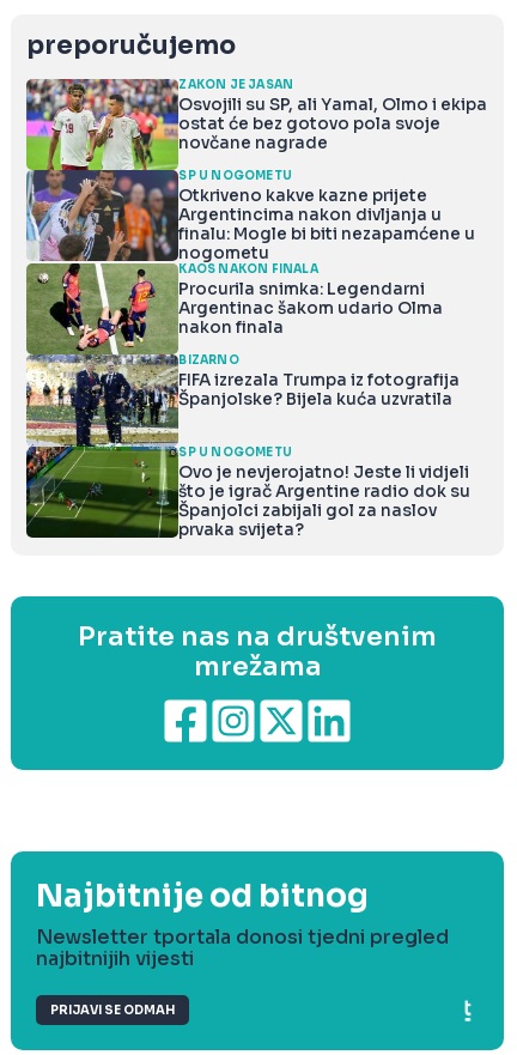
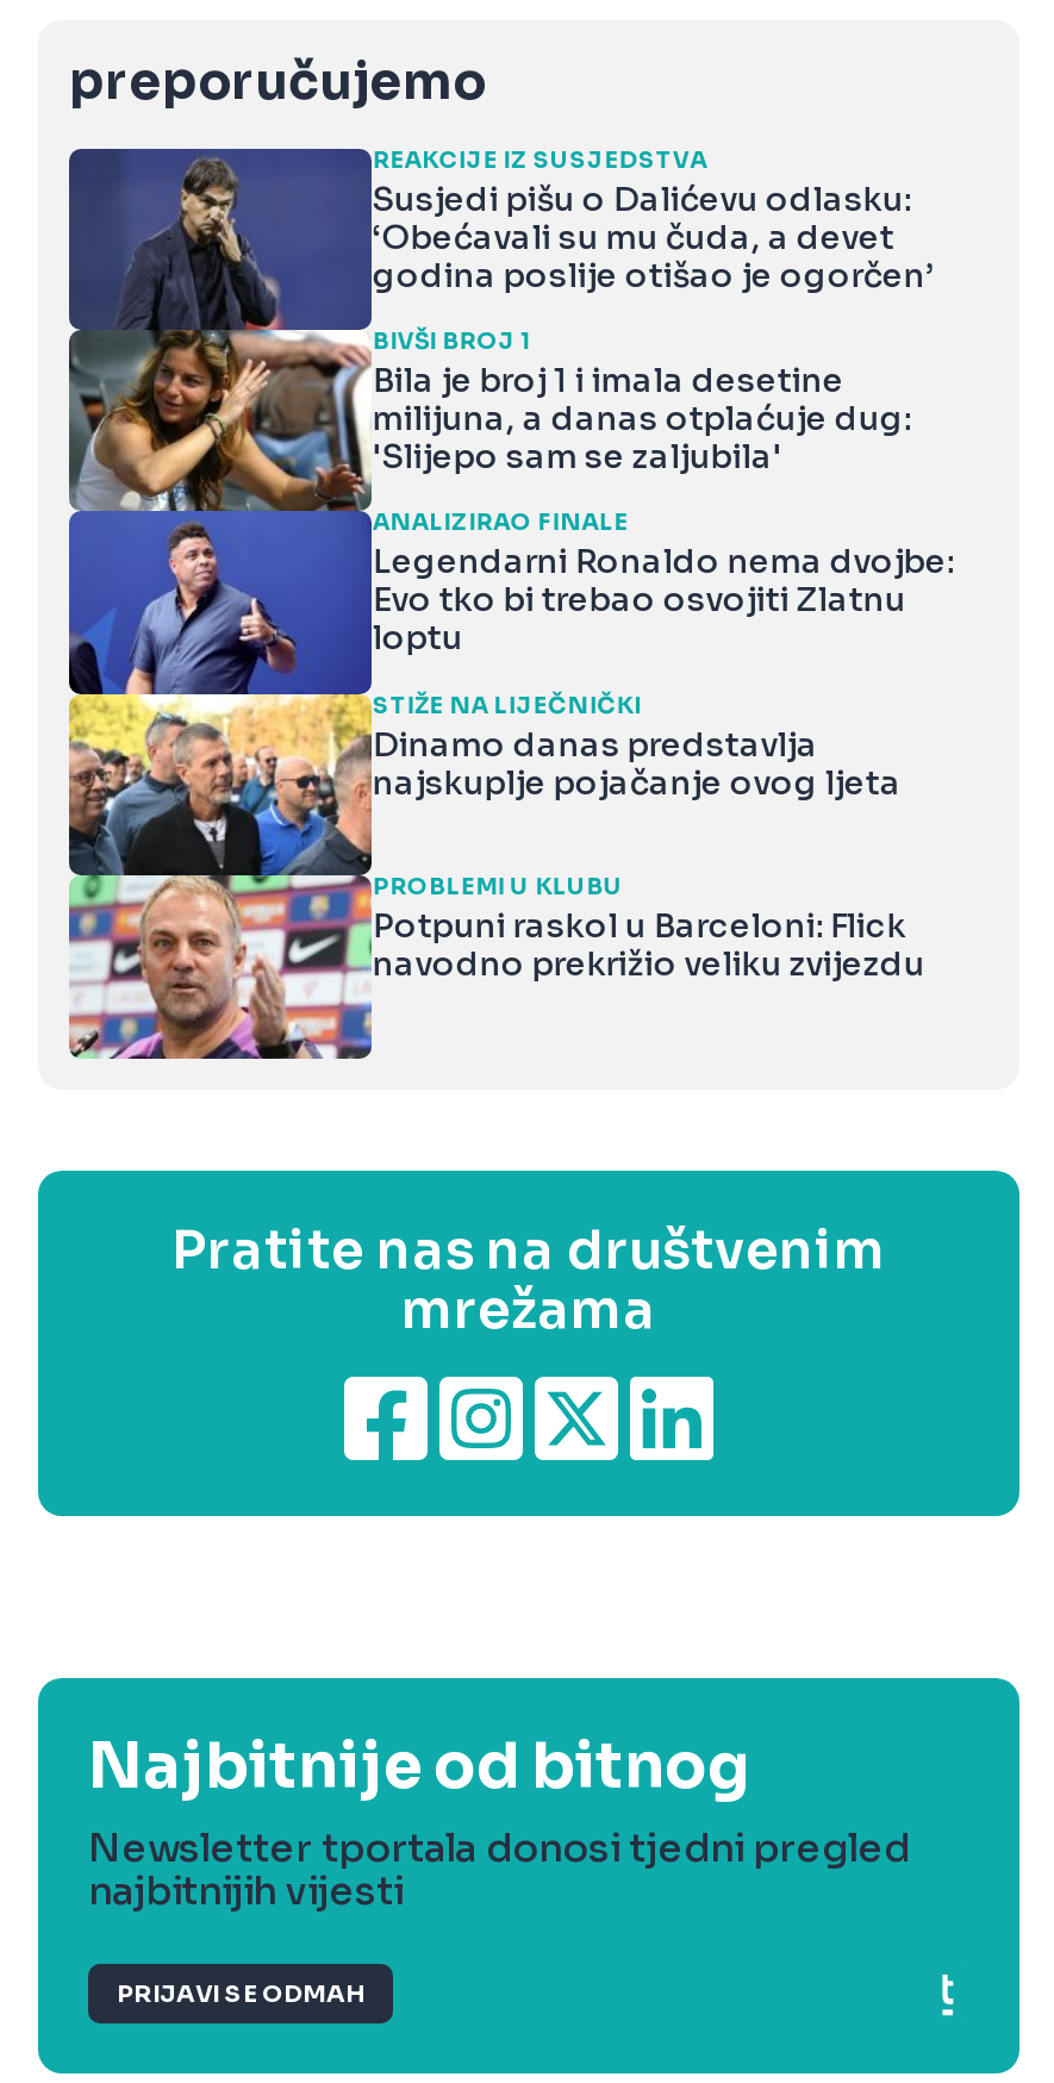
- [image]
- ZAKON JE JASAN
- Osvojili su SP, ali Yamal, Olmo i ekipa
- ostat će bez gotovo pola svoje
- novčane nagrade
- SP U NOGOMETU
- Otkriveno kakve kazne prijete
- Argentincima nakon divljanja u
- finalu: Mogle bi biti nezapamćene u
- nogometu
- KAOS NAKON FINALA
- Procurila snimka: Legendarni
- Argentinac šakom udario Olma
- nakon finala
- BIZARNO
- FIFA izrezala Trumpa iz fotografija
- Španjolske? Bijela kuća uzvratila
- SP U NOGOMETU
- Ovo je nevjerojatno! Jeste li vidjeli
- što je igrač Argentine radio dok su
- Španjolci zabijali gol za naslov
- prvaka svijeta?
+ [image]
+ REAKCIJE IZ SUSJEDSTVA
+ Susjedi pišu o Dalićevu odlasku:
+ ‘Obećavali su mu čuda, a devet
+ godina poslije otišao je ogorčen’
+ BIVŠI BROJ 1
+ Bila je broj 1 i imala desetine
+ milijuna, a danas otplaćuje dug:
+ 'Slijepo sam se zaljubila'
+ ANALIZIRAO FINALE
+ Legendarni Ronaldo nema dvojbe:
+ Evo tko bi trebao osvojiti Zlatnu
+ loptu
+ STIŽE NA LIJEČNIČKI
+ Dinamo danas predstavlja
+ najskuplje pojačanje ovog ljeta
+ PROBLEMI U KLUBU
+ Potpuni raskol u Barceloni: Flick
+ navodno prekrižio veliku zvijezdu
